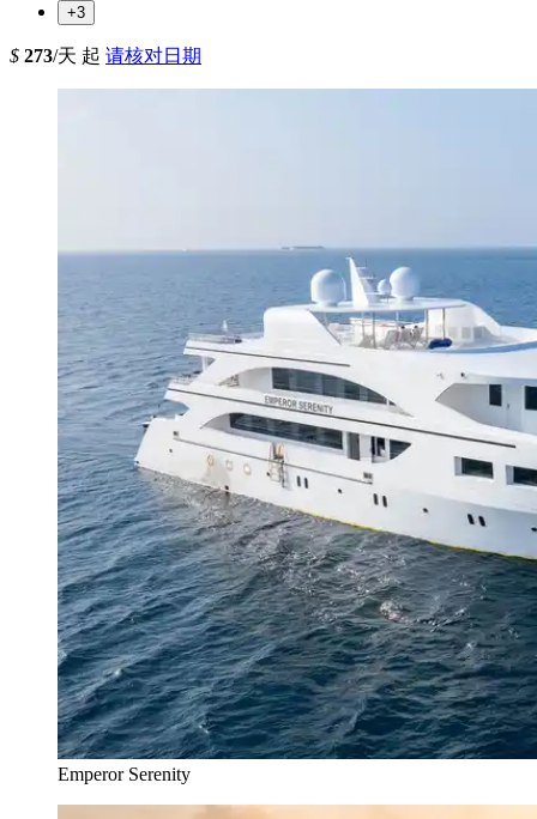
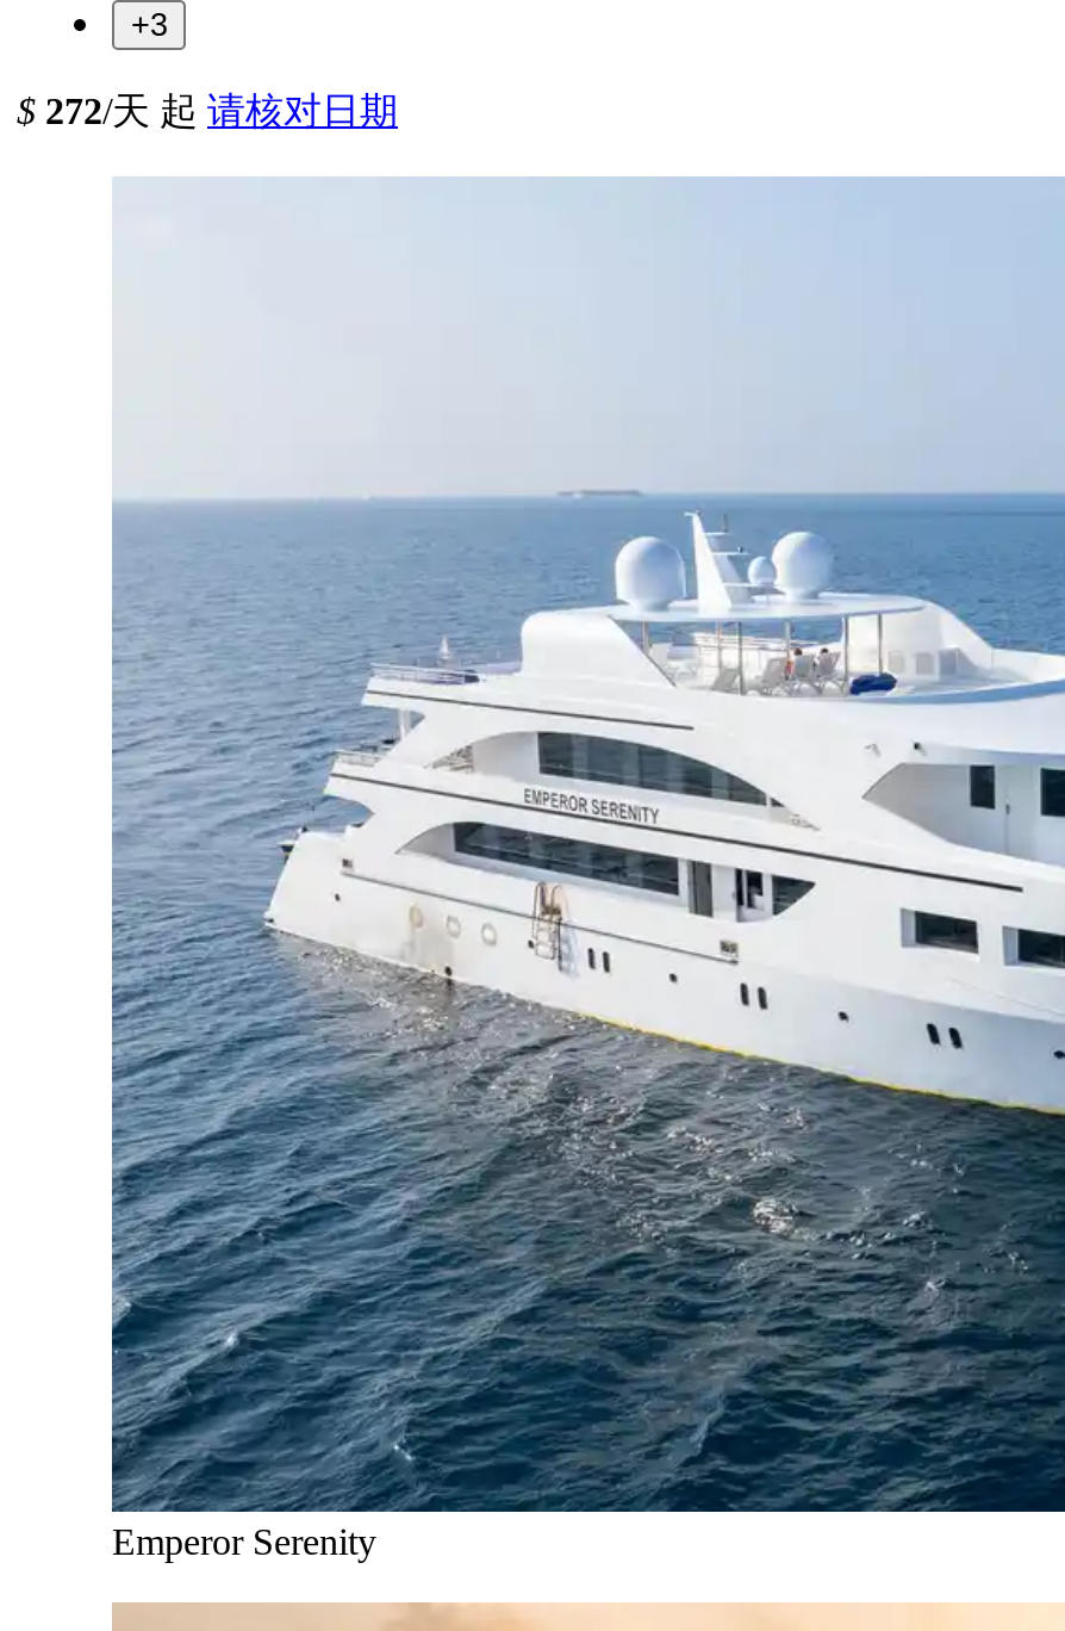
- $ 273/天 起 请核对日期
+ $ 272/天 起 请核对日期
